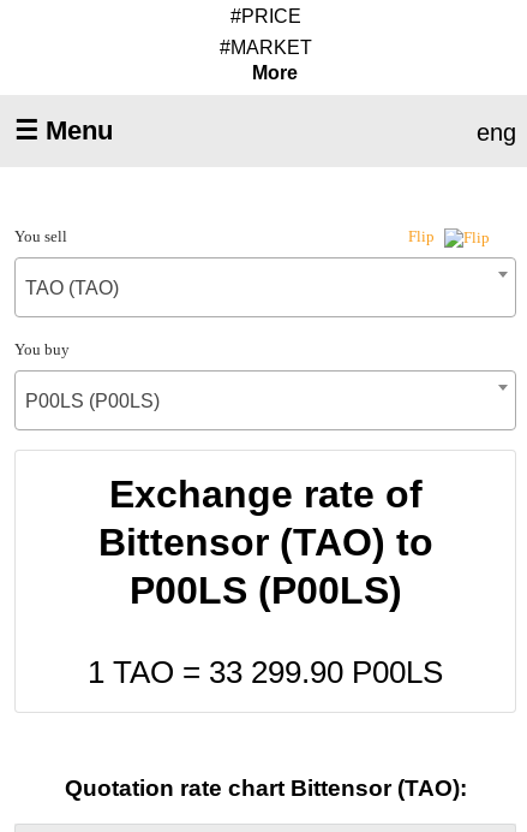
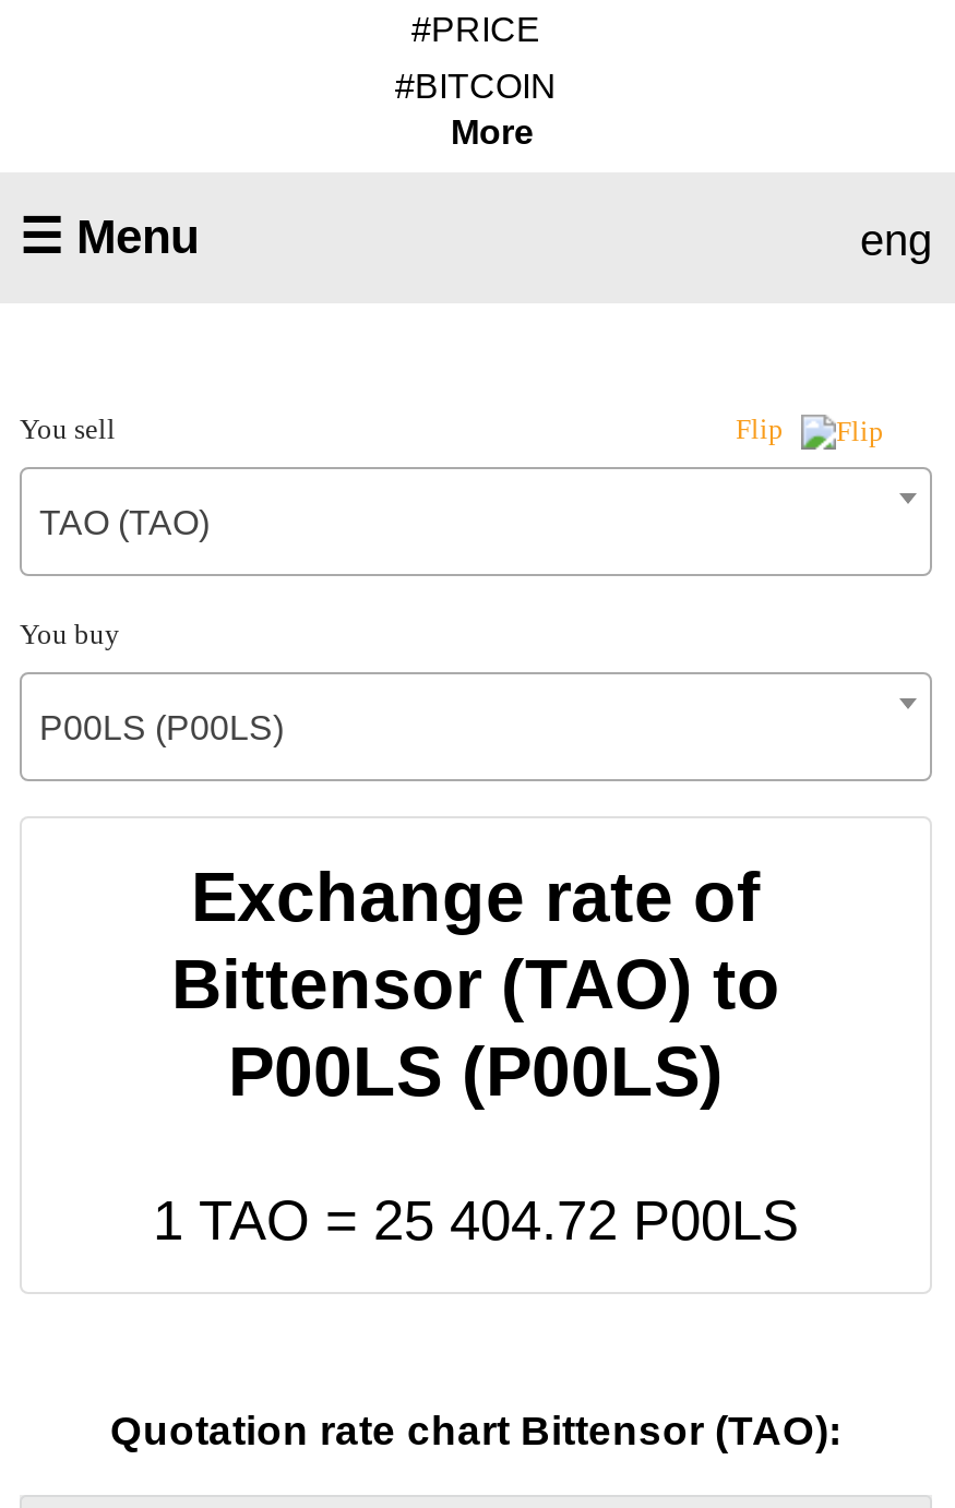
- #MARKET
+ #BITCOIN

- 1 TAO = 33 299.90 P00LS
+ 1 TAO = 25 404.72 P00LS
